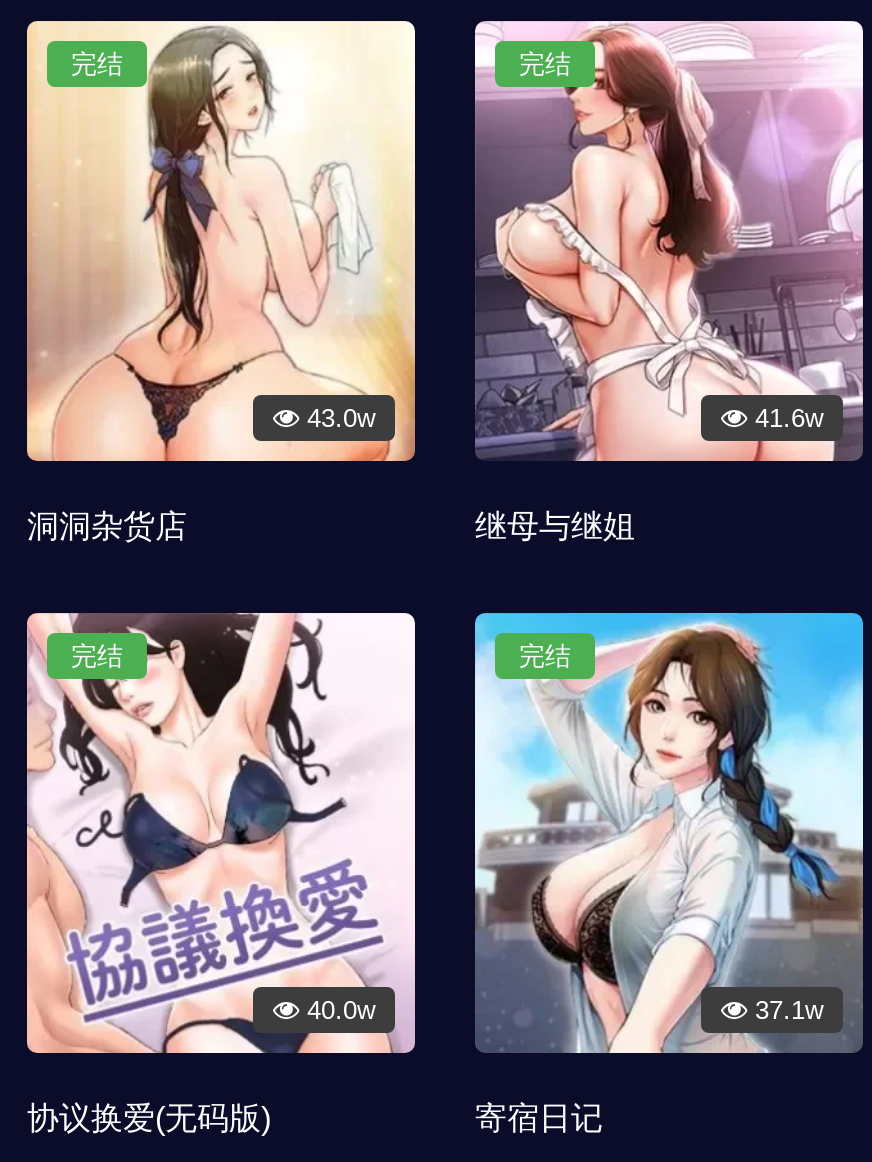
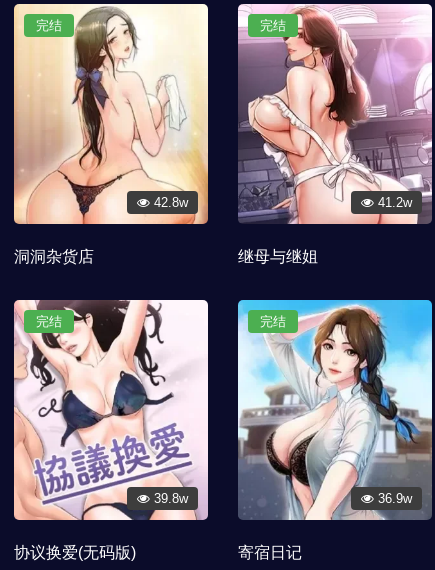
- 43.0w
+ 42.8w

- 41.6w
+ 41.2w

- 40.0w
+ 39.8w

- 37.1w
+ 36.9w
